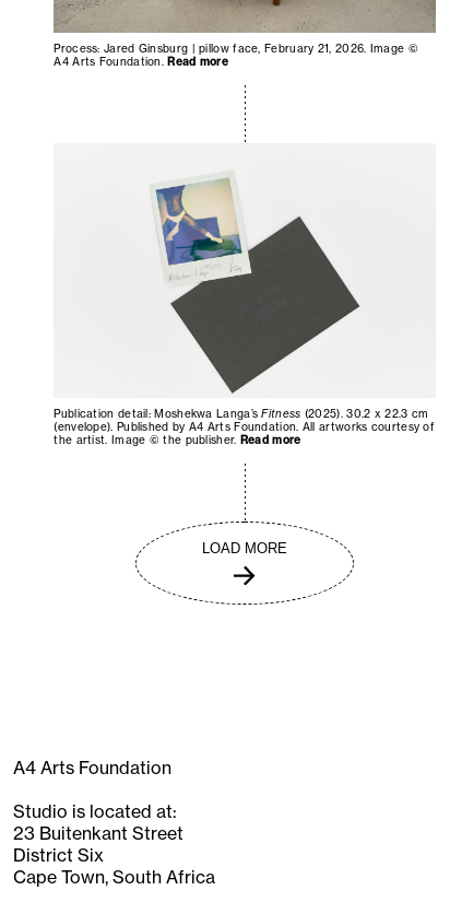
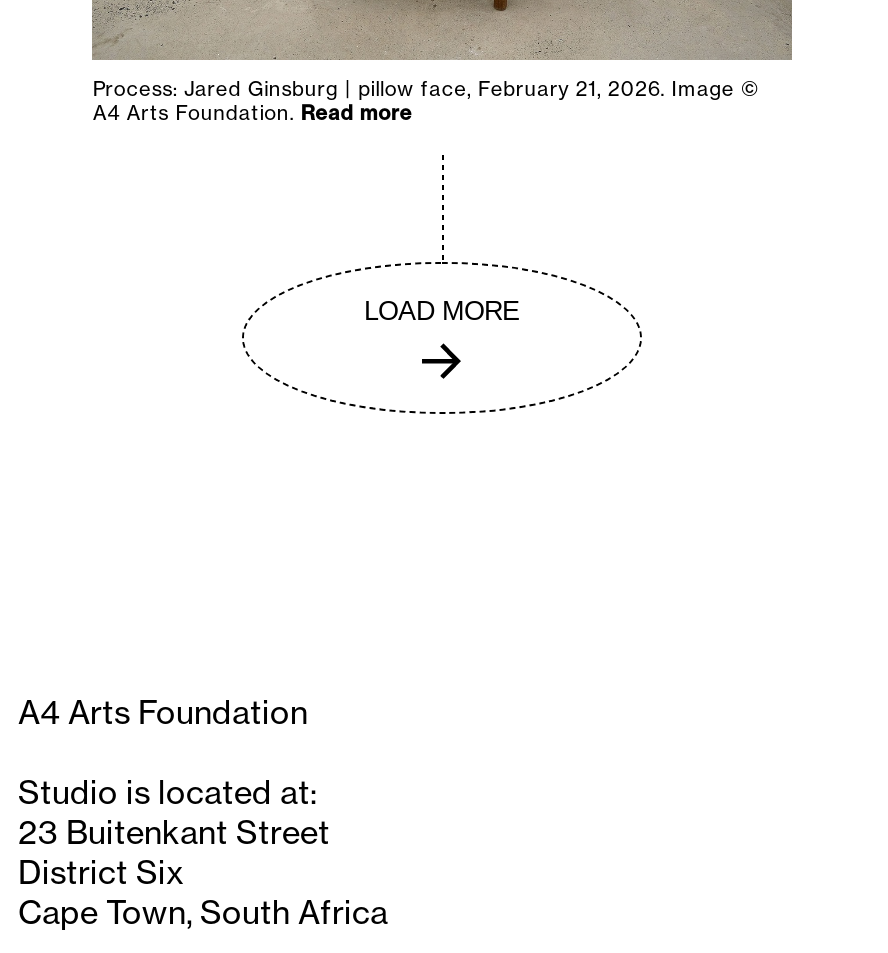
- [image]
- Publication detail: Moshekwa Langa’s Fitness (2025). 30.2 x 22.3 cm
- (envelope). Published by A4 Arts Foundation. All artworks courtesy of
- the artist. Image © the publisher. Read more
